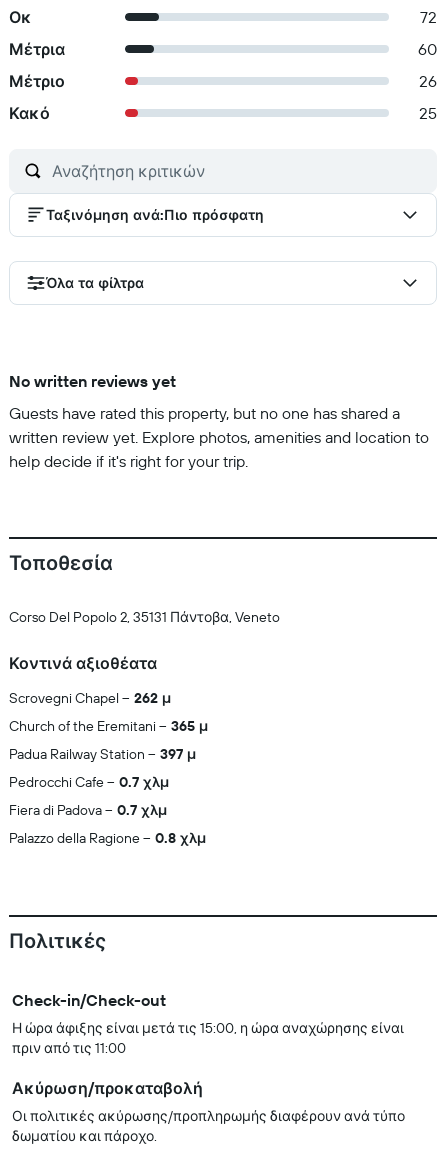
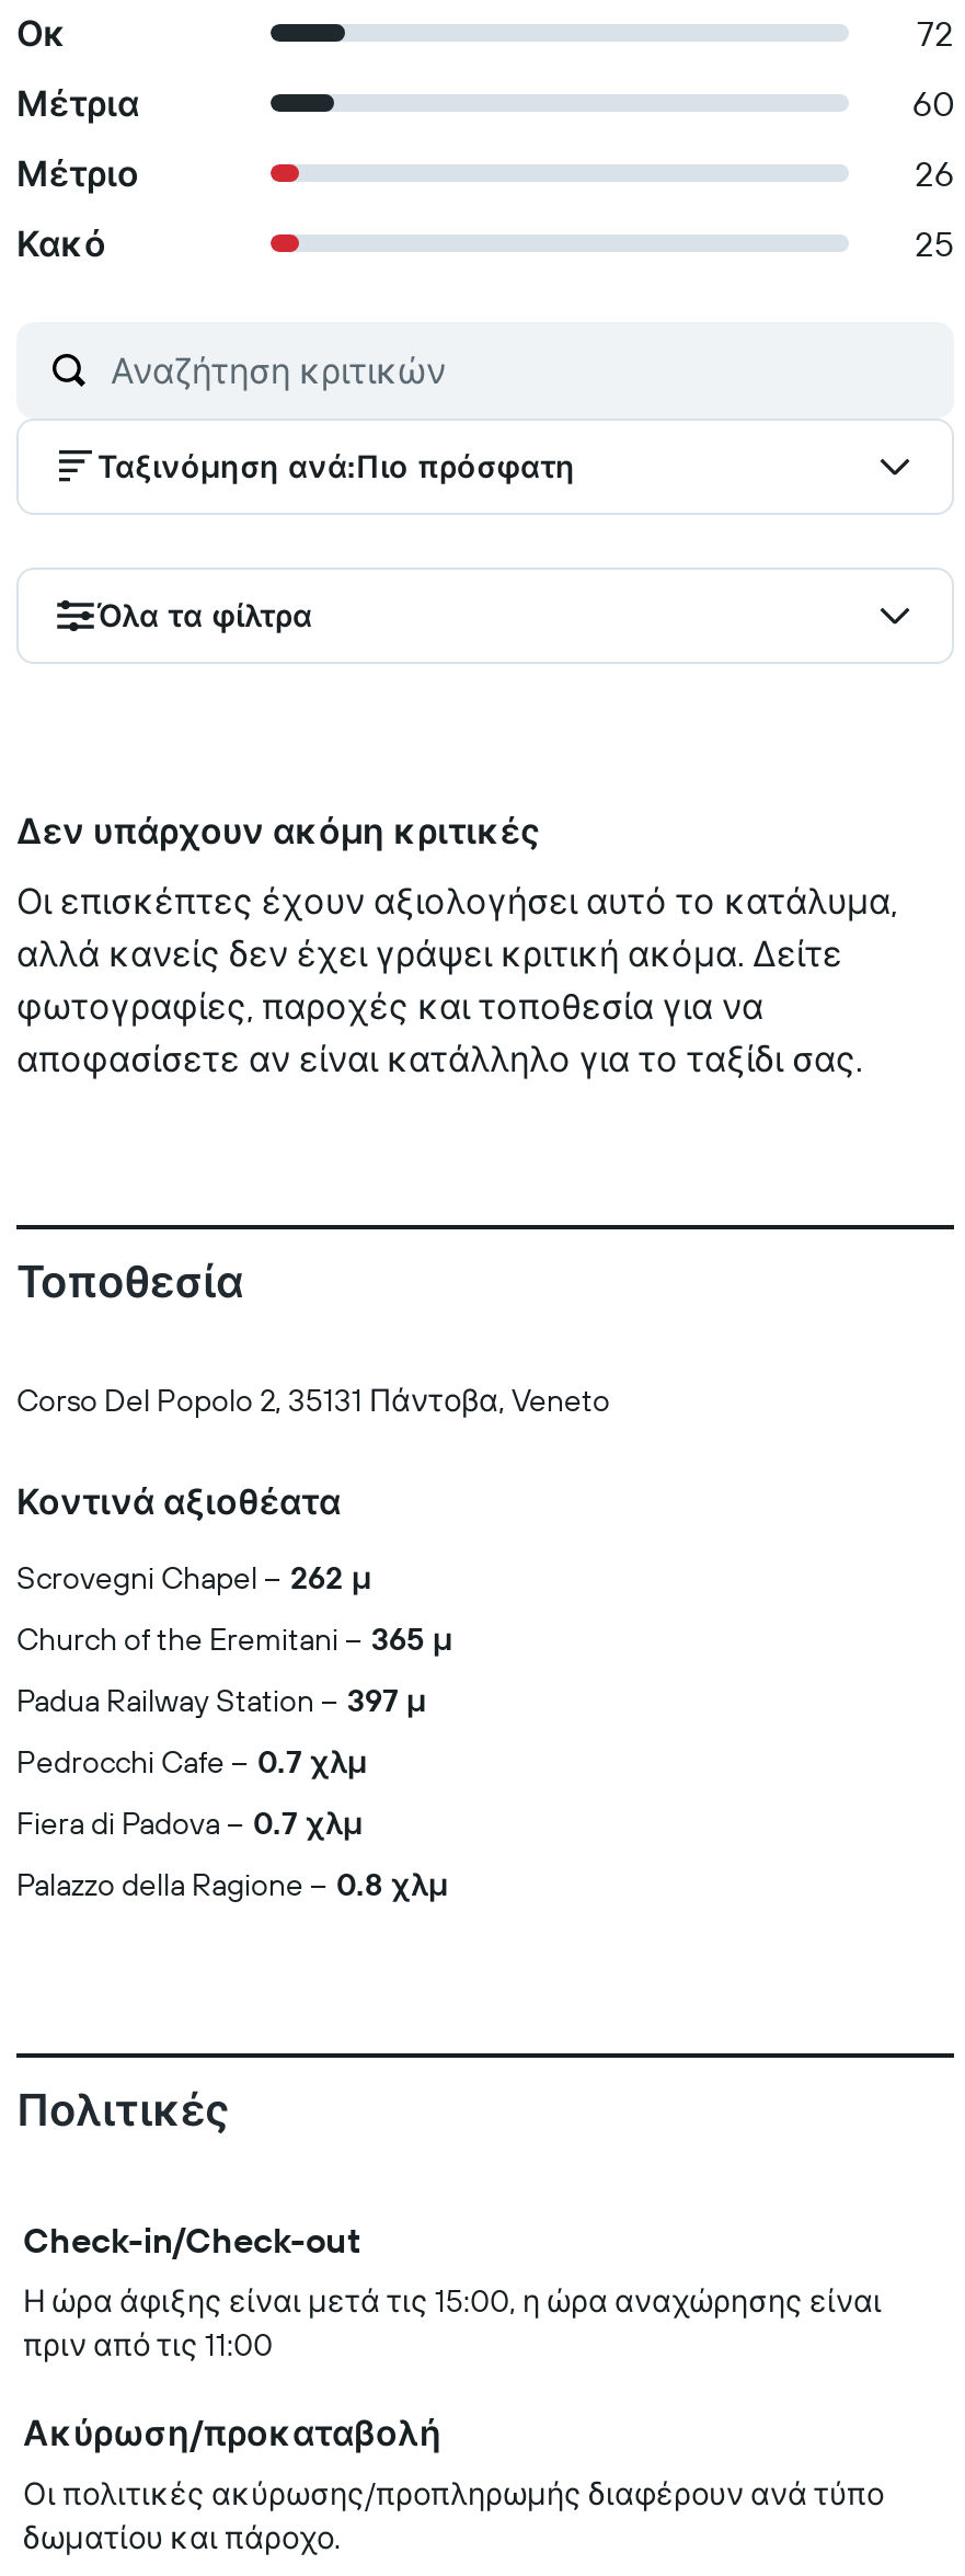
- No written reviews yet
+ Δεν υπάρχουν ακόμη κριτικές

- Guests have rated this property, but no one has shared a
- written review yet. Explore photos, amenities and location to
- help decide if it's right for your trip.
+ Οι επισκέπτες έχουν αξιολογήσει αυτό το κατάλυμα,
+ αλλά κανείς δεν έχει γράψει κριτική ακόμα. Δείτε
+ φωτογραφίες, παροχές και τοποθεσία για να
+ αποφασίσετε αν είναι κατάλληλο για το ταξίδι σας.
